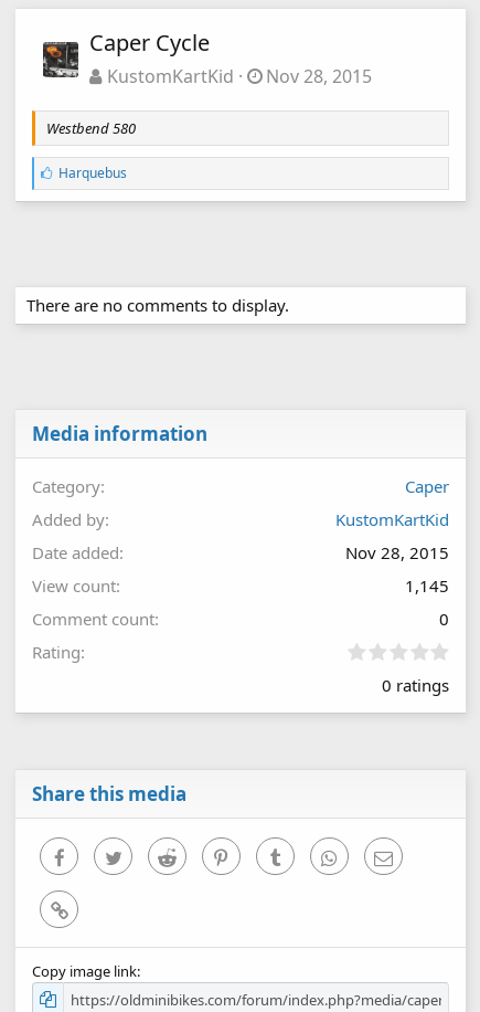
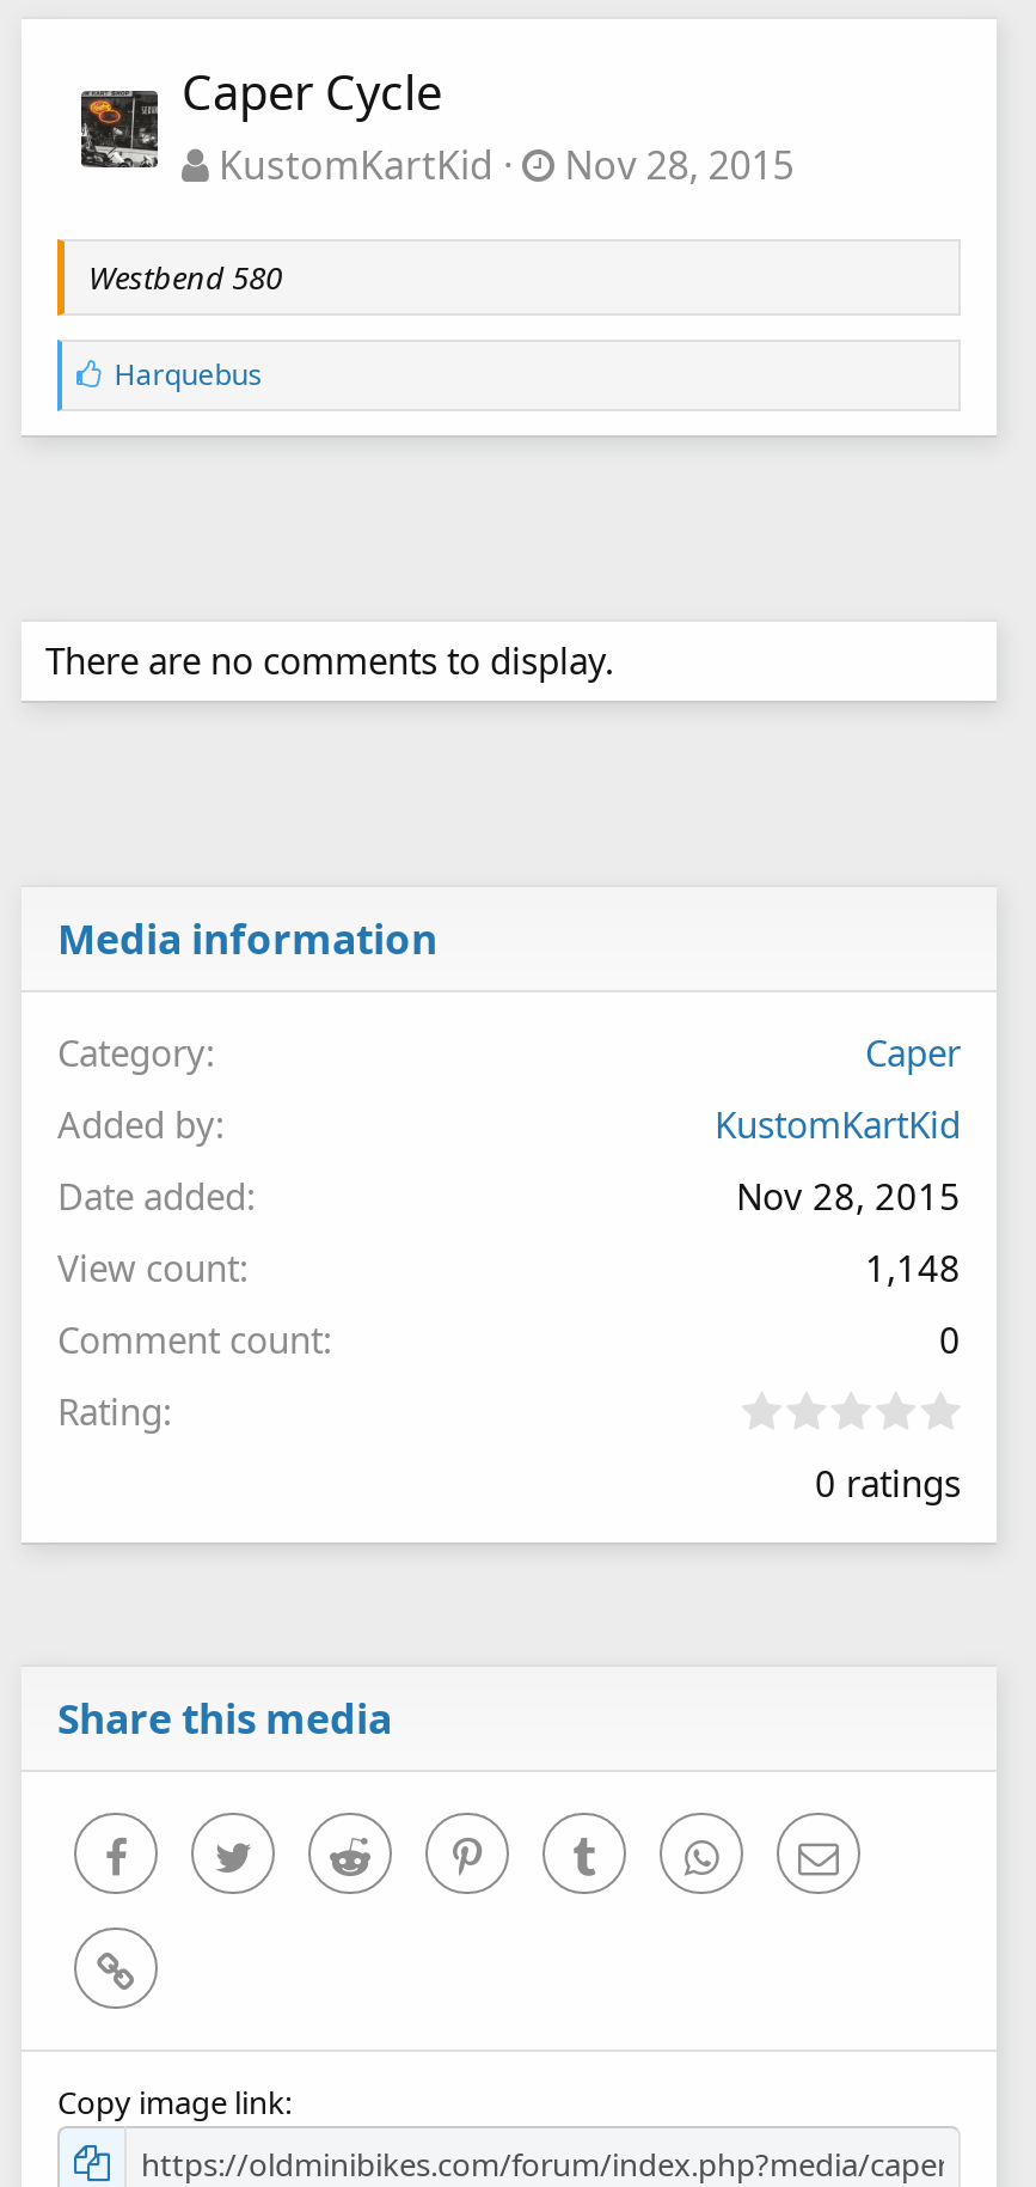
- 1,145
+ 1,148
